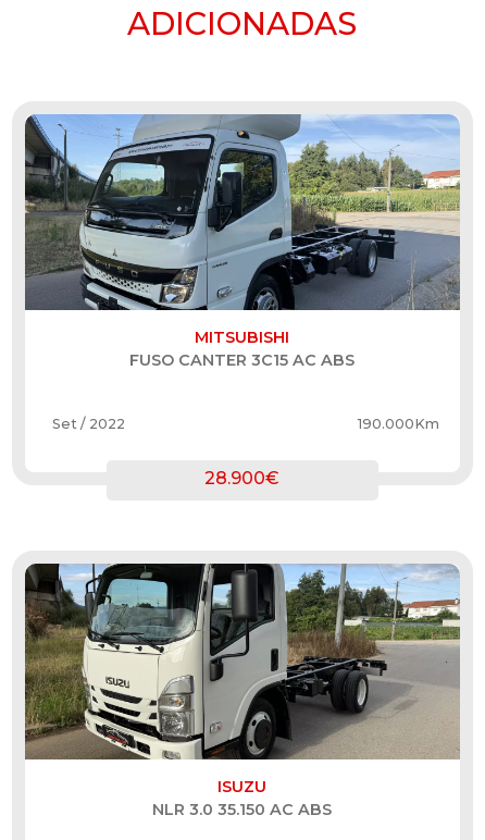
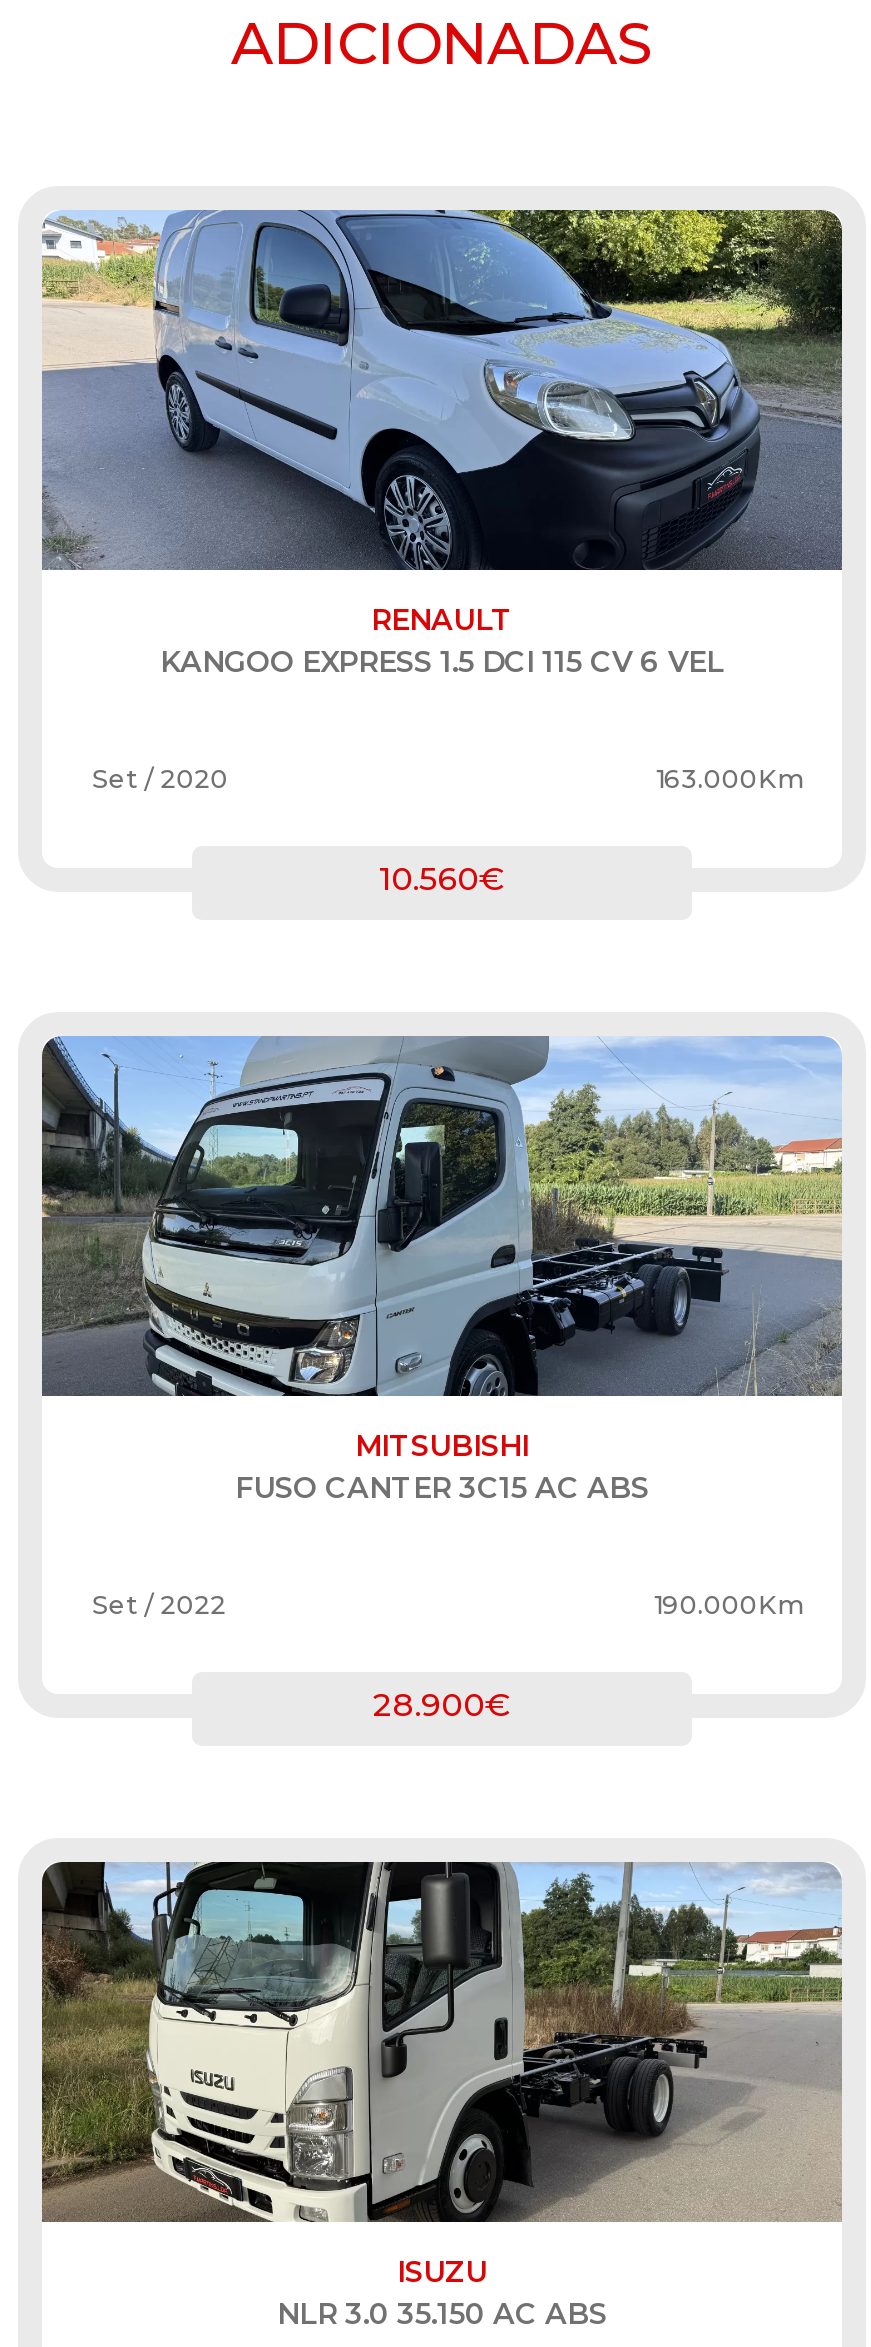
+ [image]
+ RENAULT
+ KANGOO EXPRESS 1.5 DCI 115 CV 6 VEL
+ Set / 2020
+ 163.000Km
+ 10.560€
